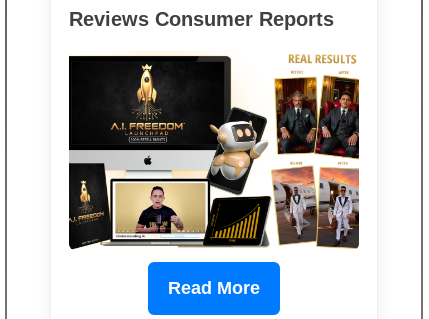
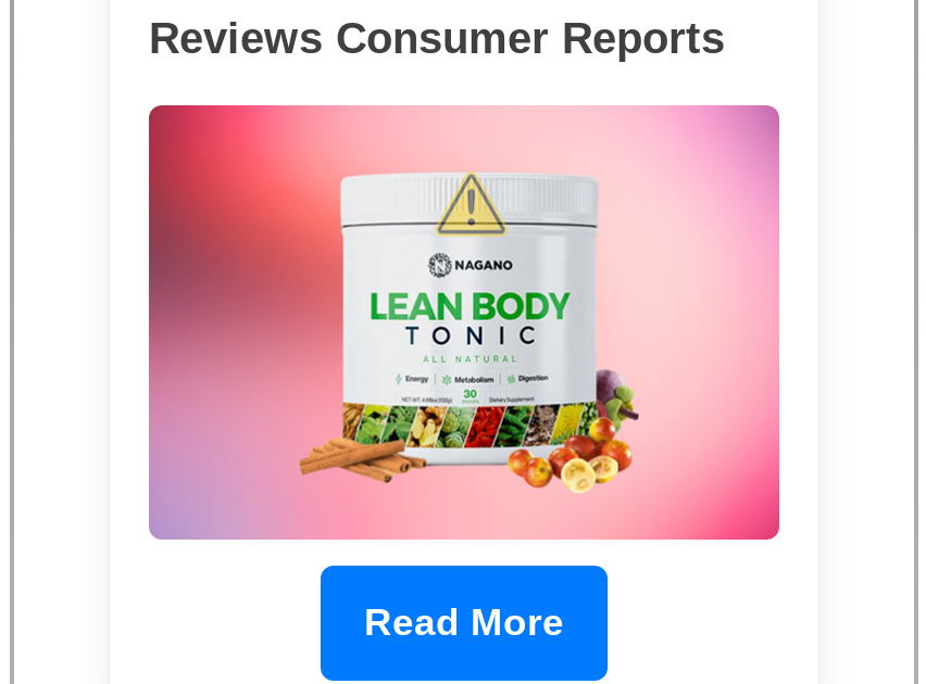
- [image]
+ [image]
